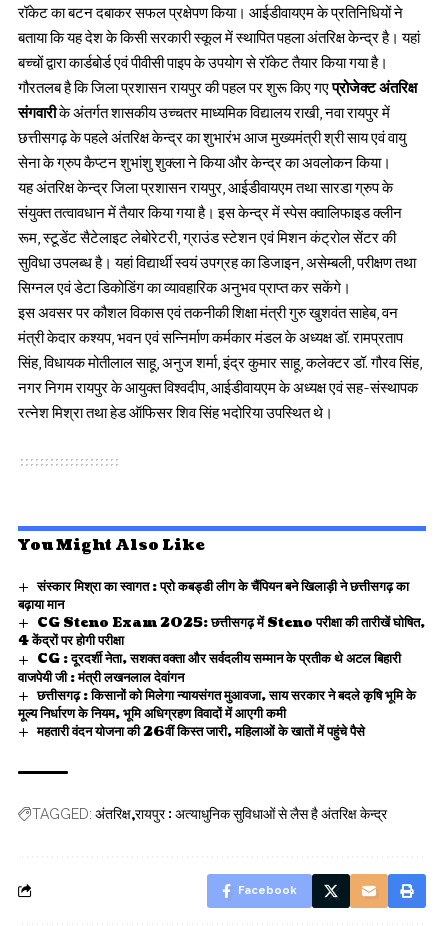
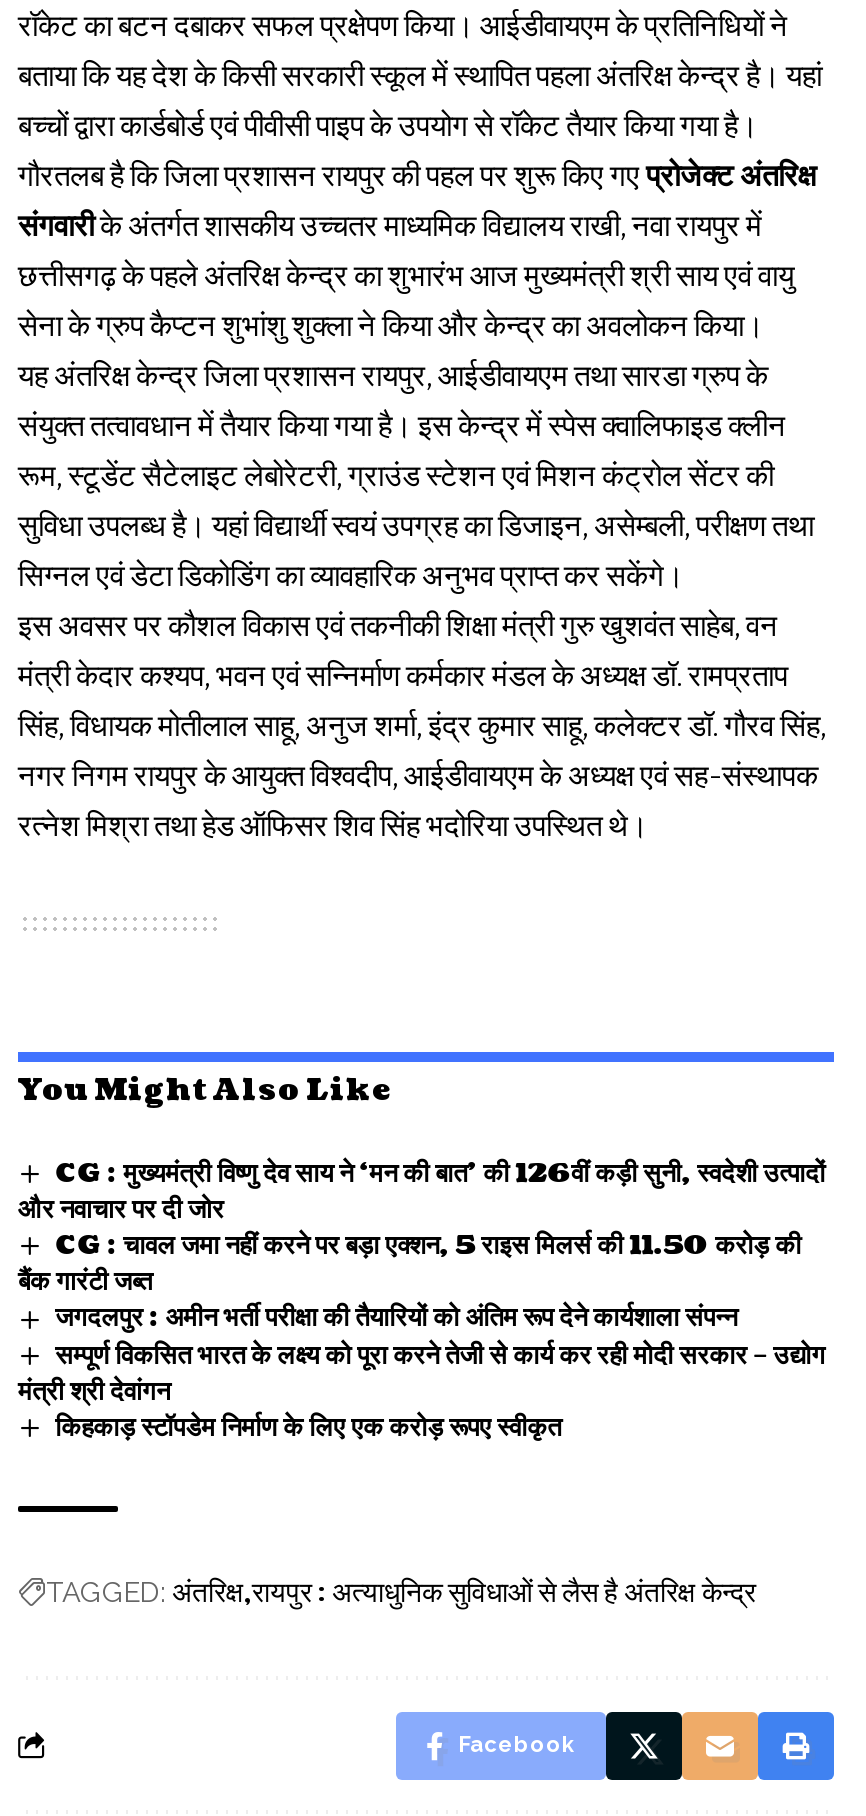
- संस्कार मिश्रा का स्वागत : प्रो कबड्डी लीग के चैंपियन बने खिलाड़ी ने छत्तीसगढ़ का
- बढ़ाया मान
- CG Steno Exam 2025: छत्तीसगढ़ में Steno परीक्षा की तारीखें घोषित,
- 4 केंद्रों पर होगी परीक्षा
- CG : दूरदर्शी नेता, सशक्त वक्ता और सर्वदलीय सम्मान के प्रतीक थे अटल बिहारी
- वाजपेयी जी : मंत्री लखनलाल देवांगन
- छत्तीसगढ़ : किसानों को मिलेगा न्यायसंगत मुआवजा, साय सरकार ने बदले कृषि भूमि के
- मूल्य निर्धारण के नियम, भूमि अधिग्रहण विवादों में आएगी कमी
- महतारी वंदन योजना की 26वीं किस्त जारी, महिलाओं के खातों में पहुंचे पैसे
+ CG : मुख्यमंत्री विष्णु देव साय ने ‘मन की बात’ की 126वीं कड़ी सुनी, स्वदेशी उत्पादों
+ और नवाचार पर दी जोर
+ CG : चावल जमा नहीं करने पर बड़ा एक्शन, 5 राइस मिलर्स की 11.50 करोड़ की
+ बैंक गारंटी जब्त
+ जगदलपुर : अमीन भर्ती परीक्षा की तैयारियों को अंतिम रूप देने कार्यशाला संपन्न
+ सम्पूर्ण विकसित भारत के लक्ष्य को पूरा करने तेजी से कार्य कर रही मोदी सरकार – उद्योग
+ मंत्री श्री देवांगन
+ किहकाड़ स्टॉपडेम निर्माण के लिए एक करोड़ रूपए स्वीकृत
